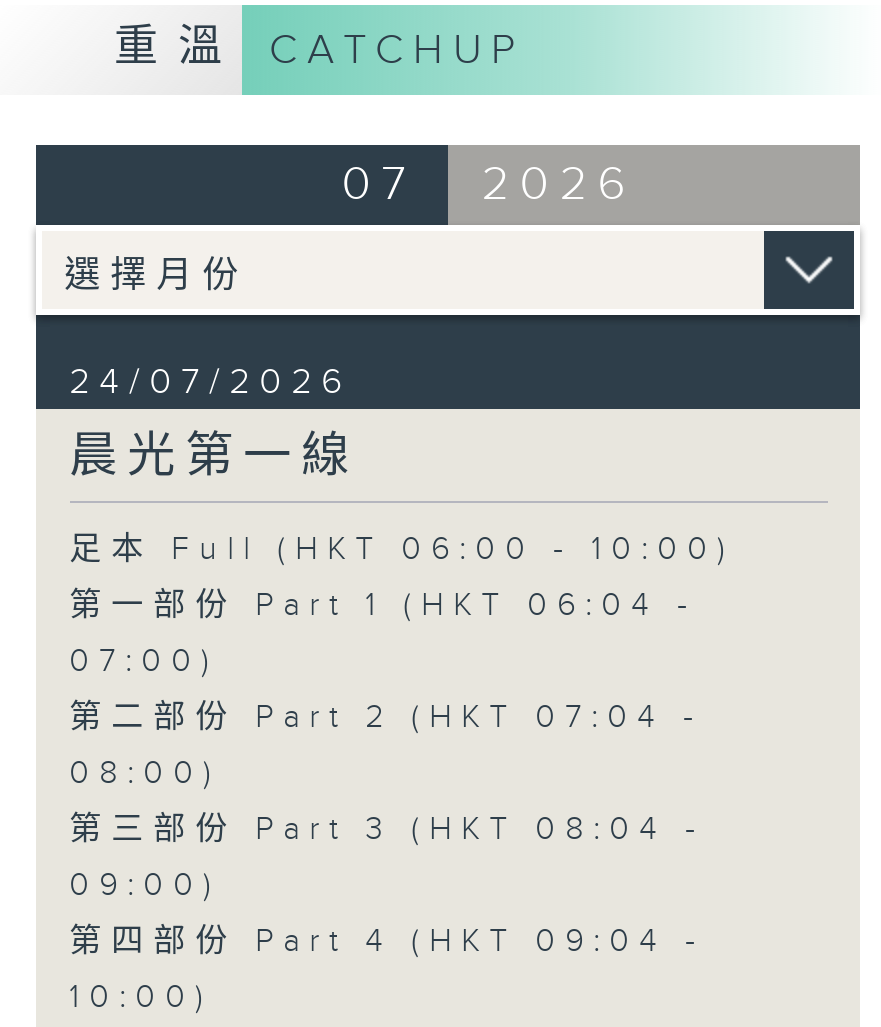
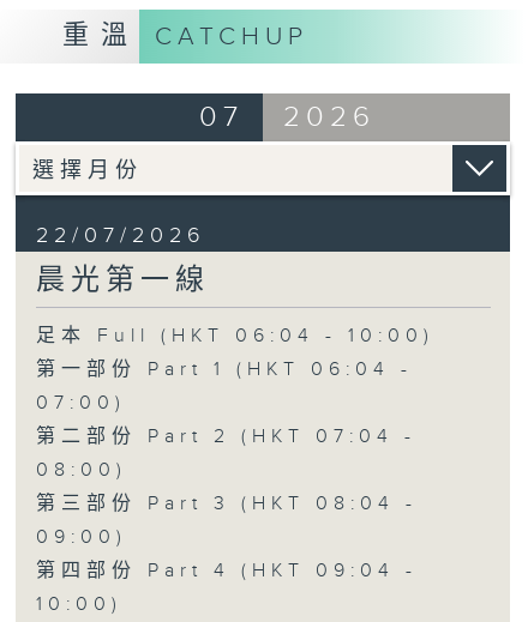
- 24/07/2026
+ 22/07/2026

- 足本 Full (HKT 06:00 - 10:00)
+ 足本 Full (HKT 06:04 - 10:00)
